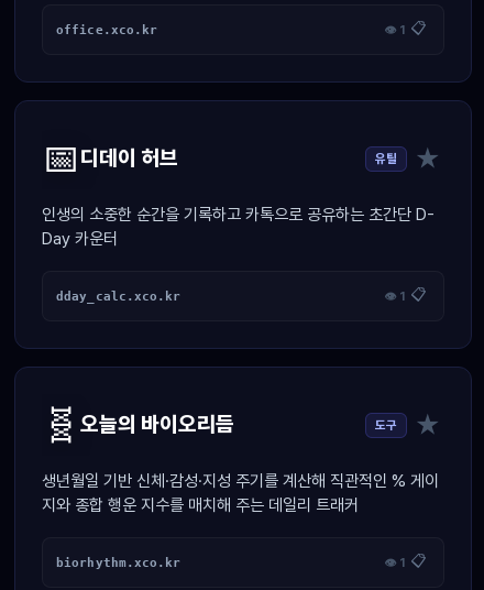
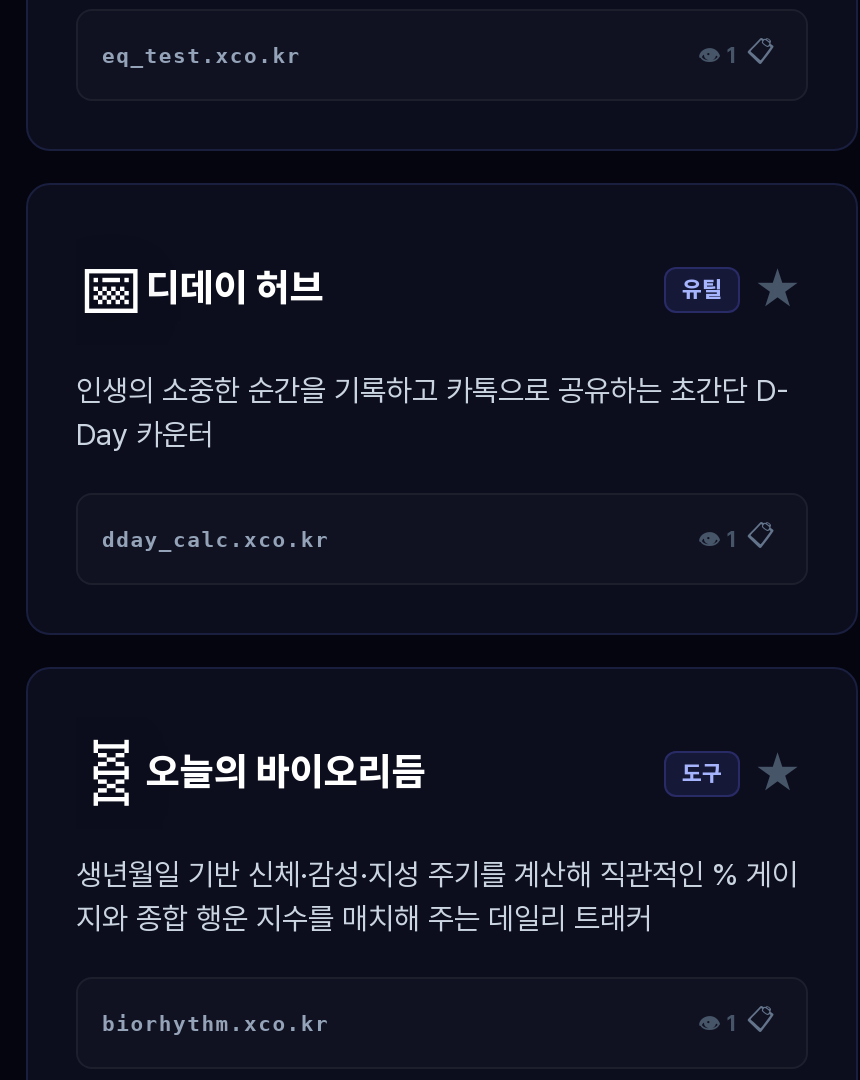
- office.xco.kr
+ eq_test.xco.kr
